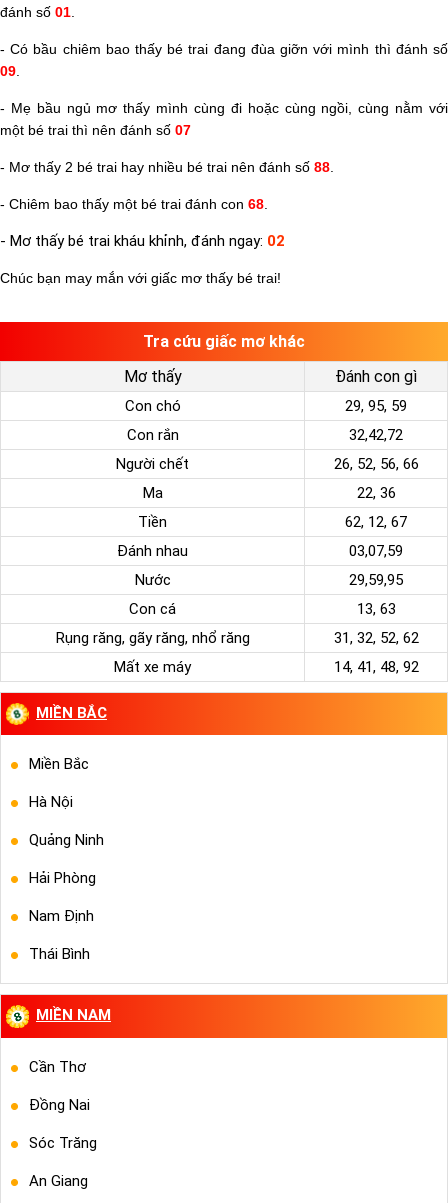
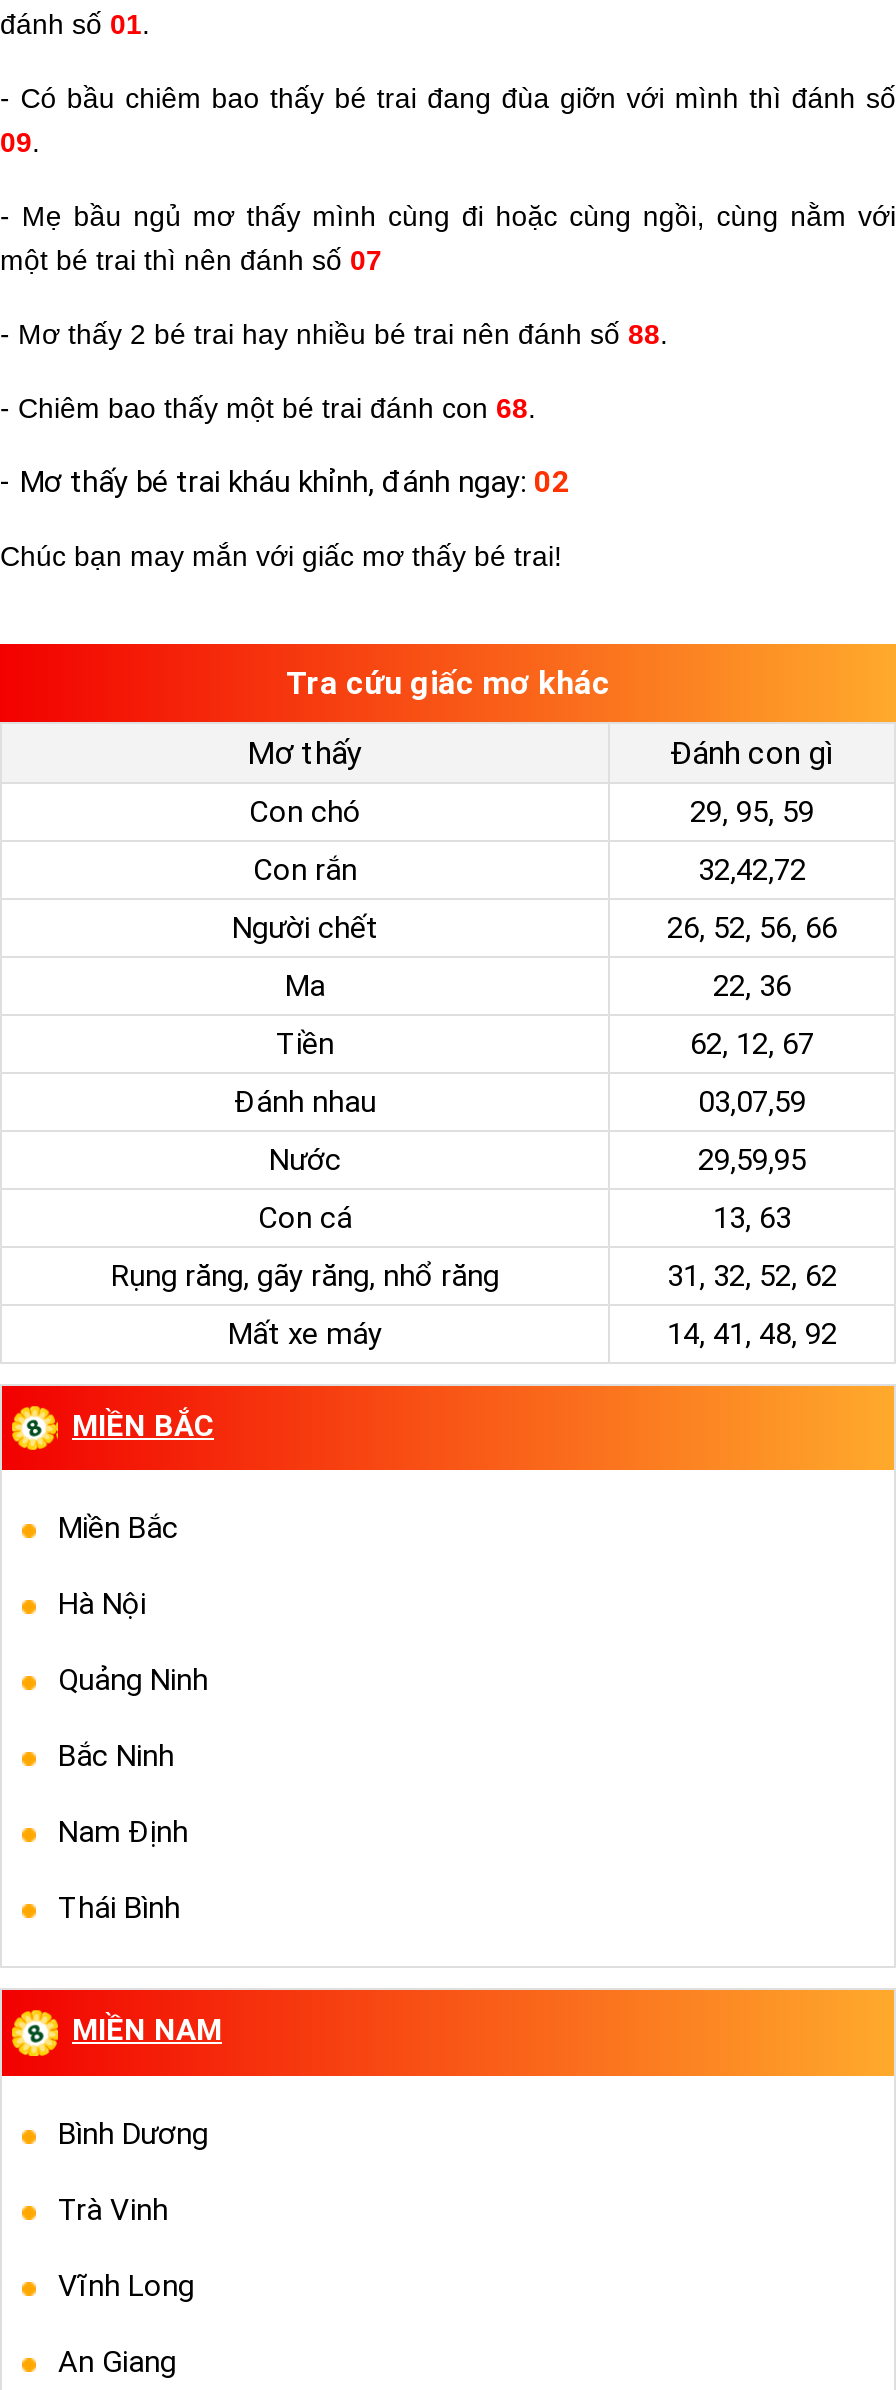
- Hải Phòng
+ Bắc Ninh

- Cần Thơ
+ Bình Dương

- Đồng Nai
+ Trà Vinh

- Sóc Trăng
+ Vĩnh Long
